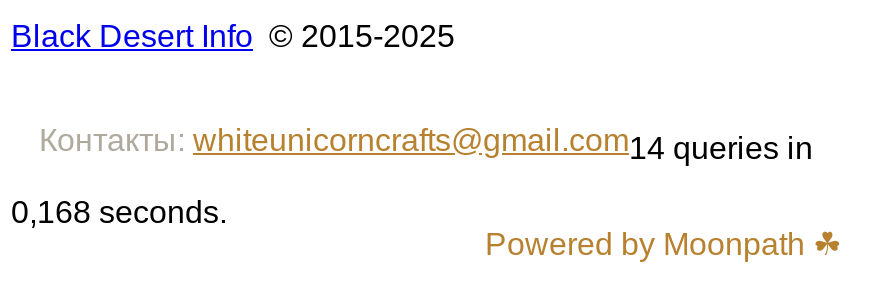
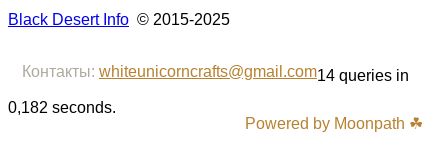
- 0,168 seconds.
+ 0,182 seconds.
